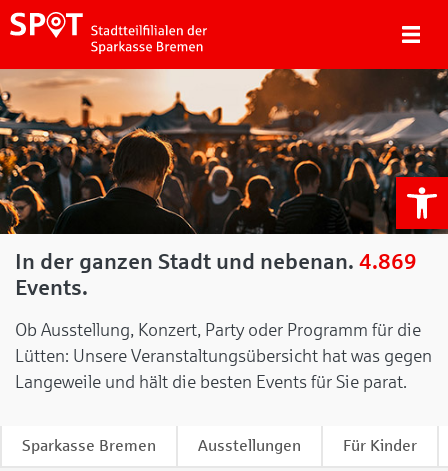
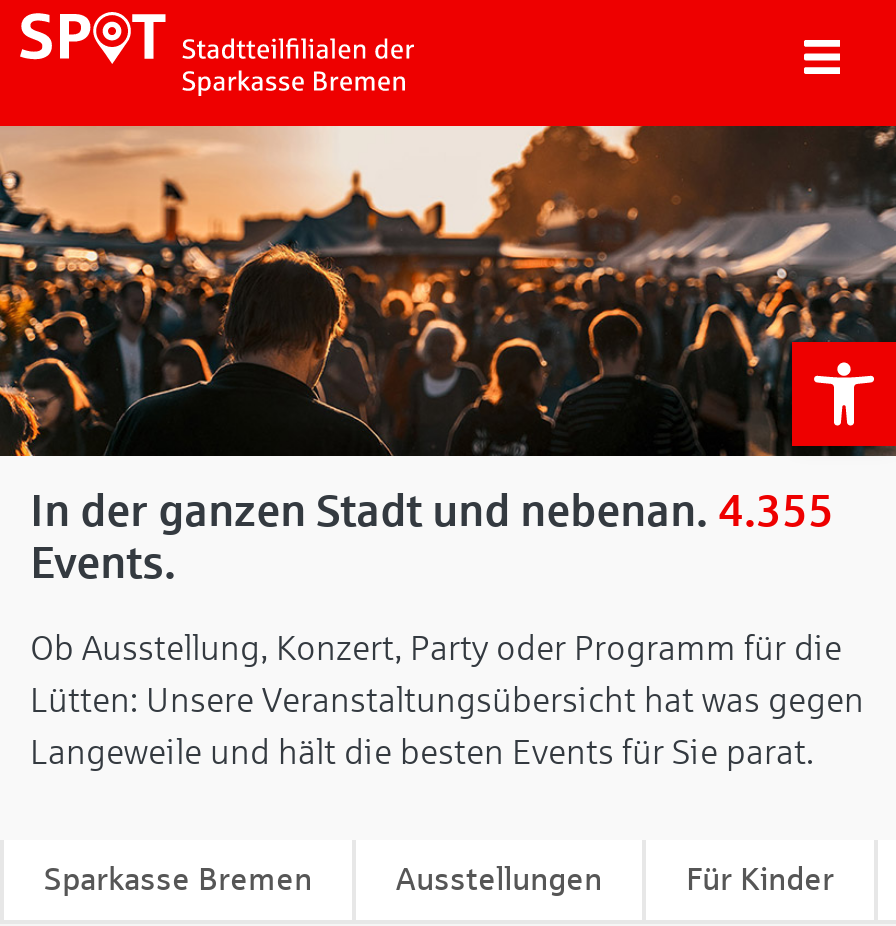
- In der ganzen Stadt und nebenan. 4.869
+ In der ganzen Stadt und nebenan. 4.355
